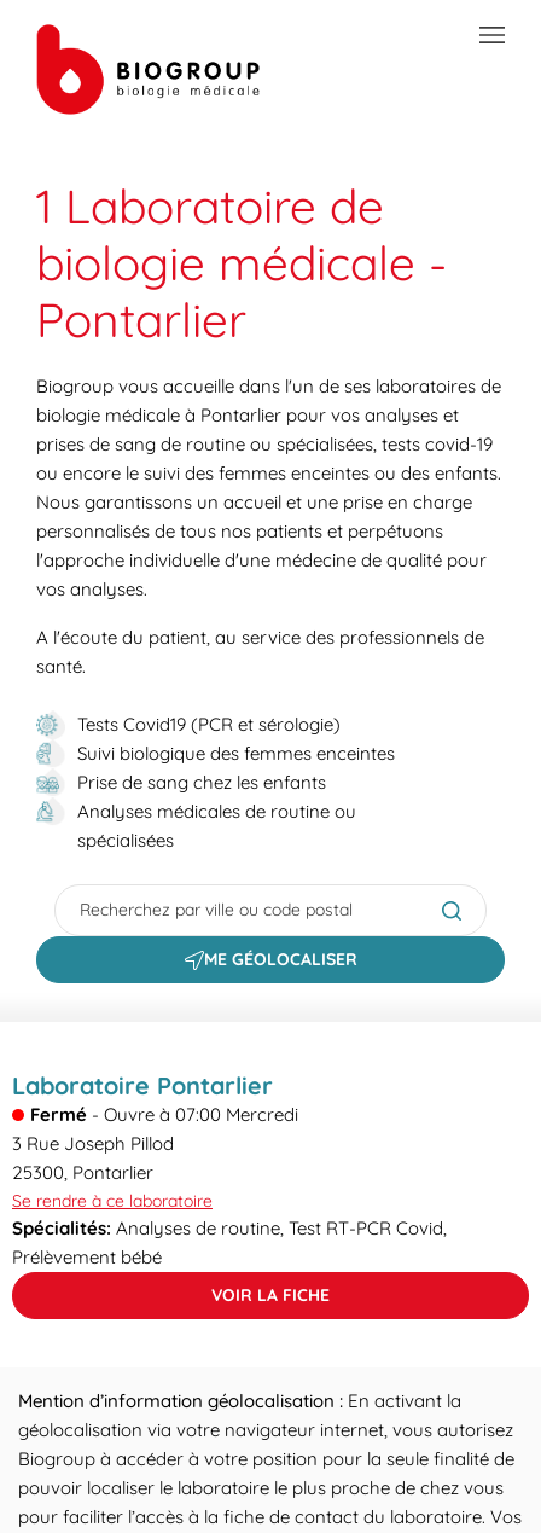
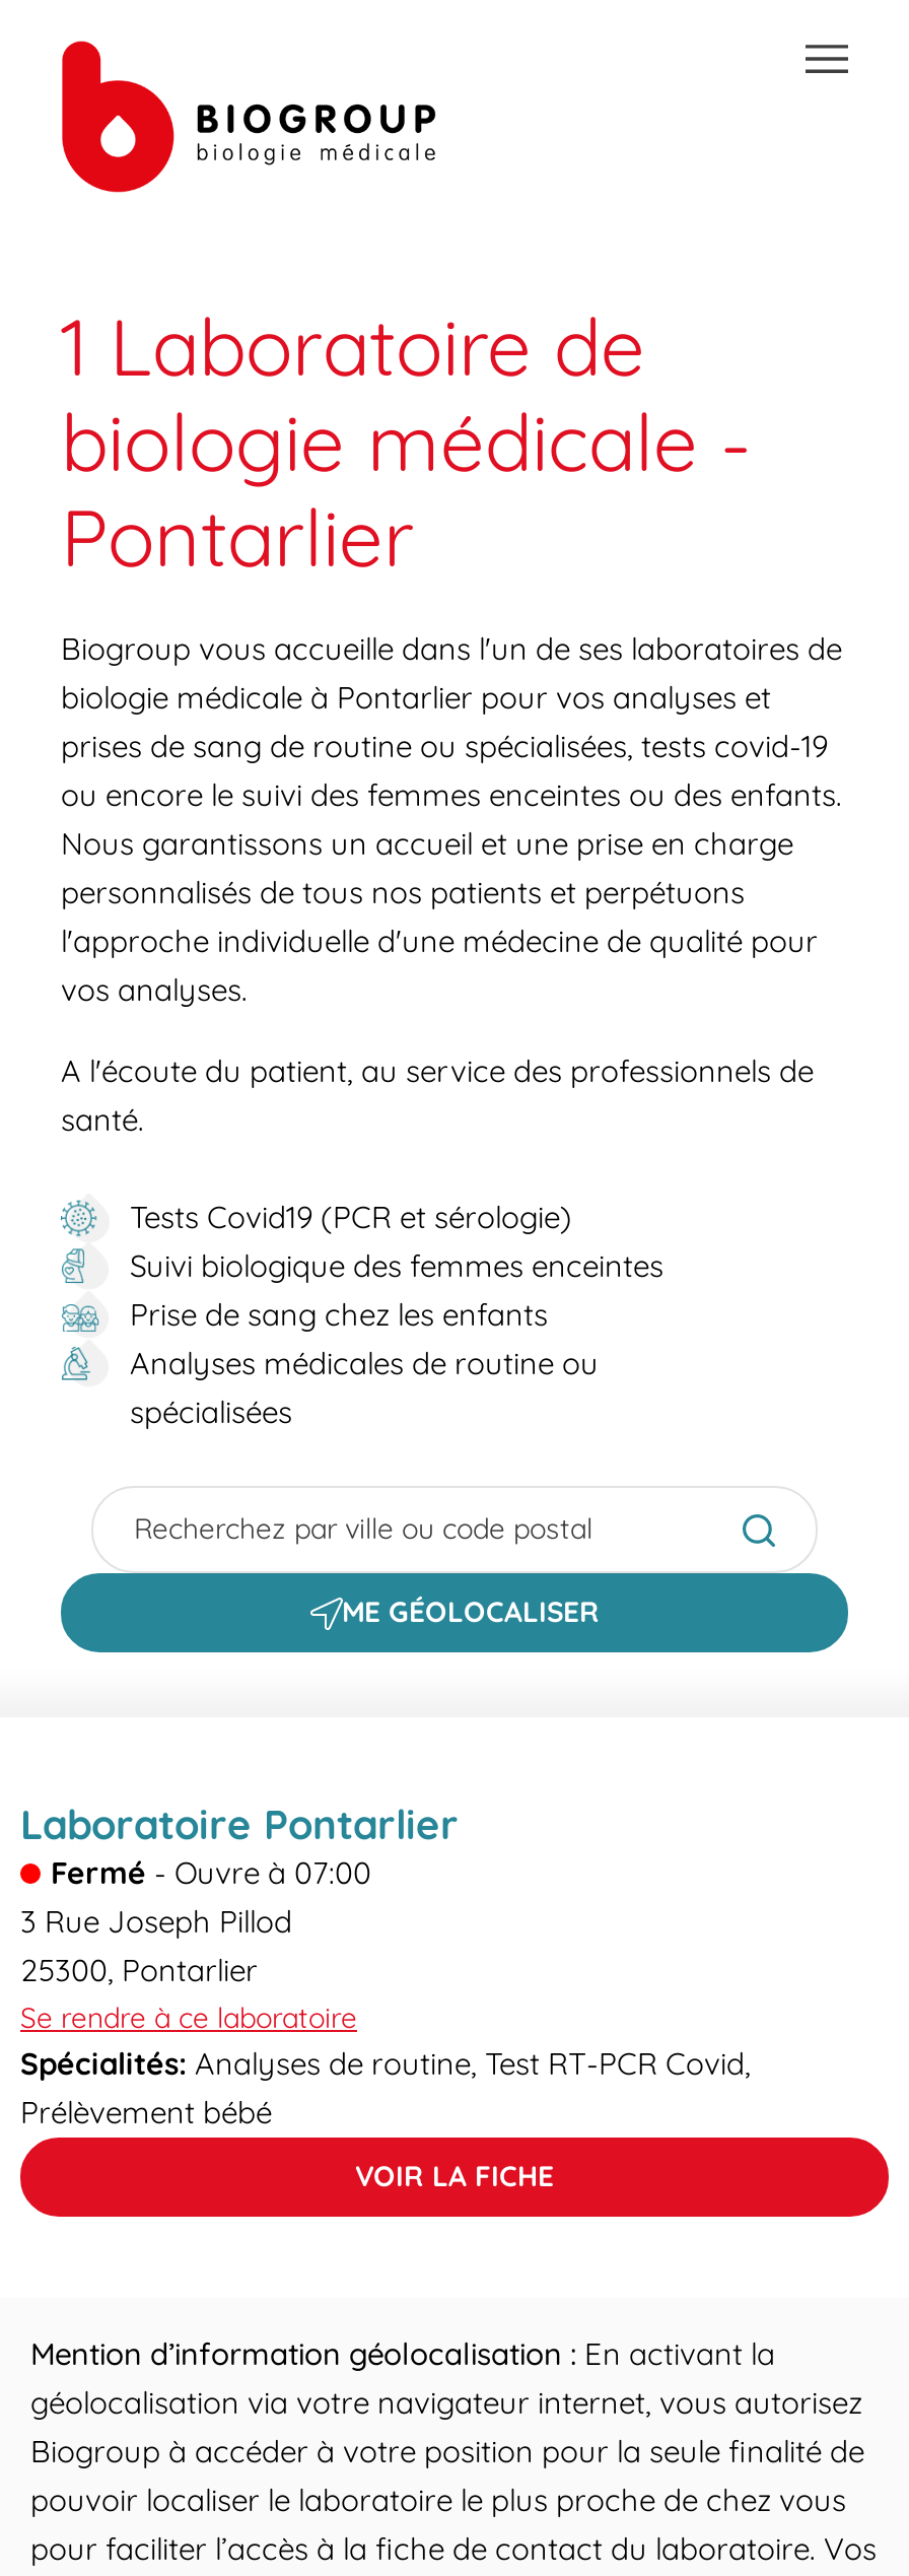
- Fermé - Ouvre à 07:00 Mercredi
+ Fermé - Ouvre à 07:00
